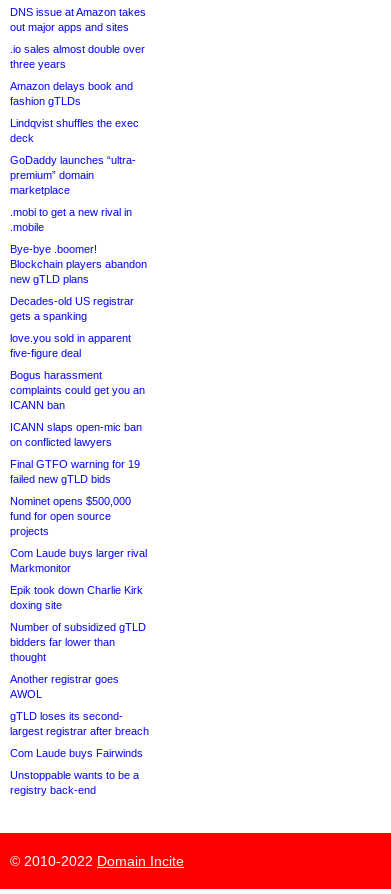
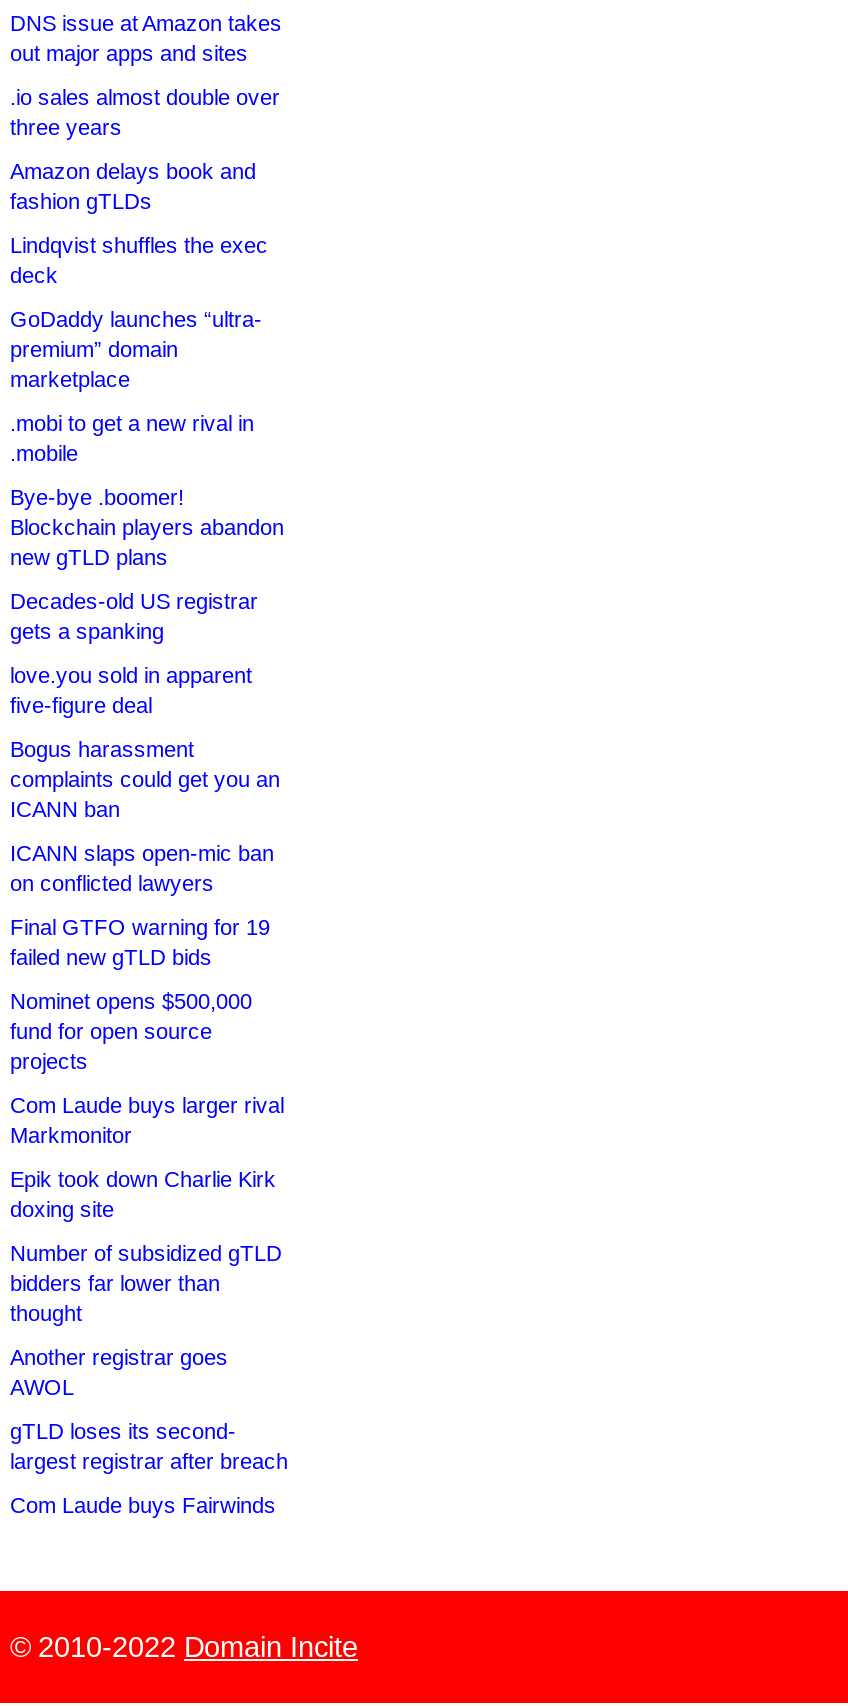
- Unstoppable wants to be a
- registry back-end
